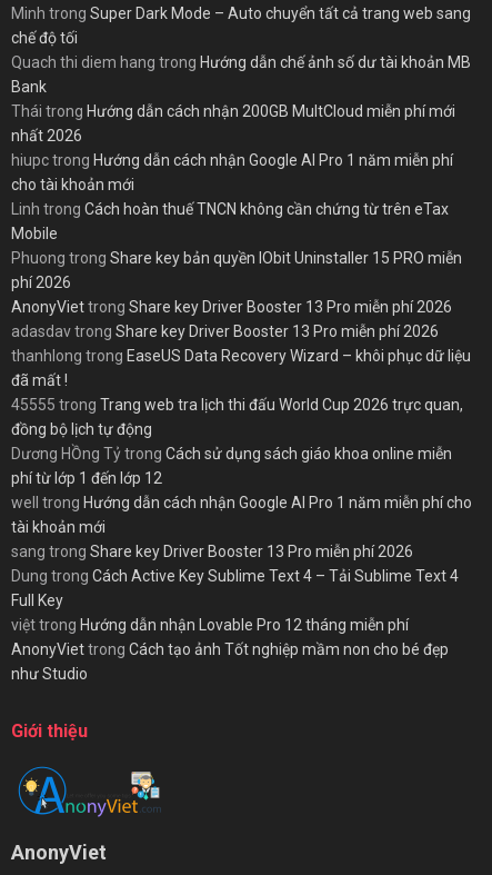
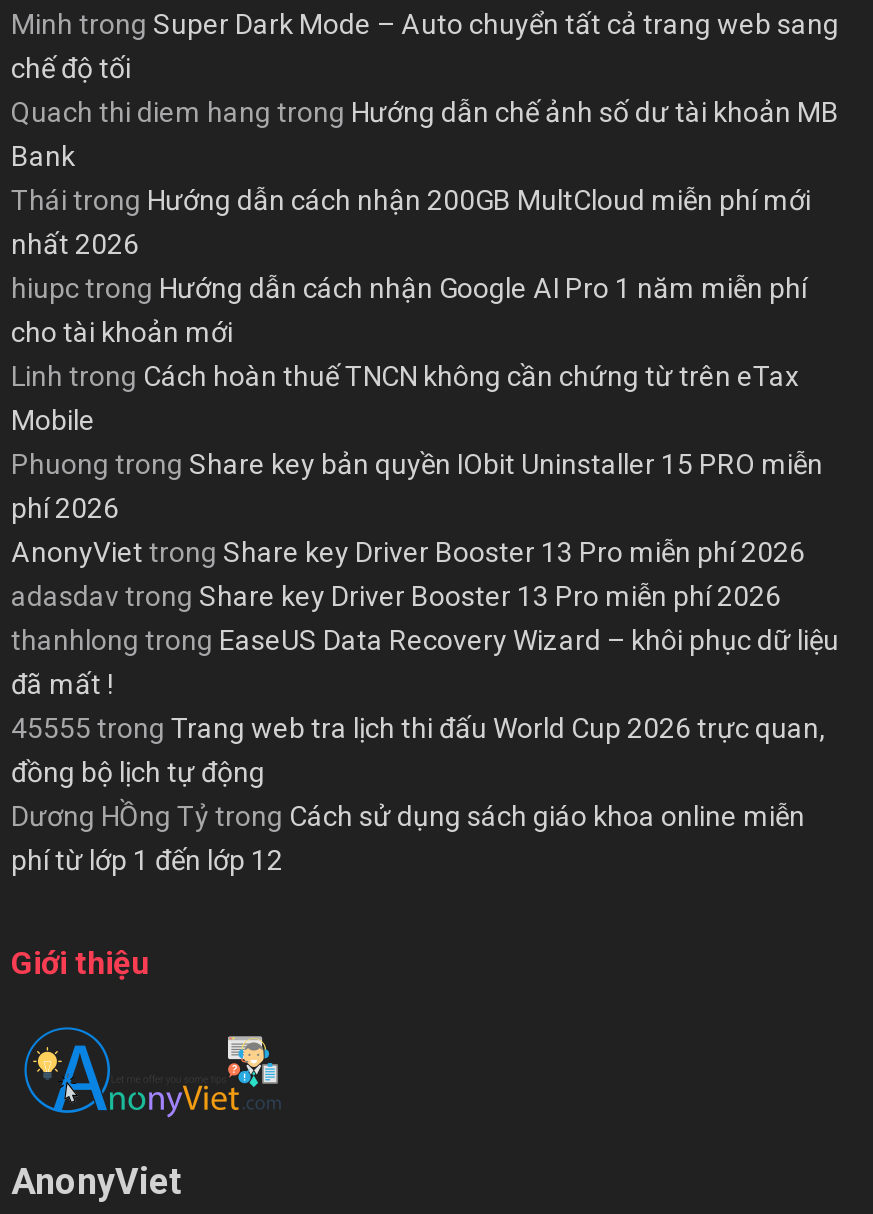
- well trong Hướng dẫn cách nhận Google AI Pro 1 năm miễn phí cho
- tài khoản mới
- sang trong Share key Driver Booster 13 Pro miễn phí 2026
- Dung trong Cách Active Key Sublime Text 4 – Tải Sublime Text 4
- Full Key
- việt trong Hướng dẫn nhận Lovable Pro 12 tháng miễn phí
- AnonyViet trong Cách tạo ảnh Tốt nghiệp mầm non cho bé đẹp
- như Studio
